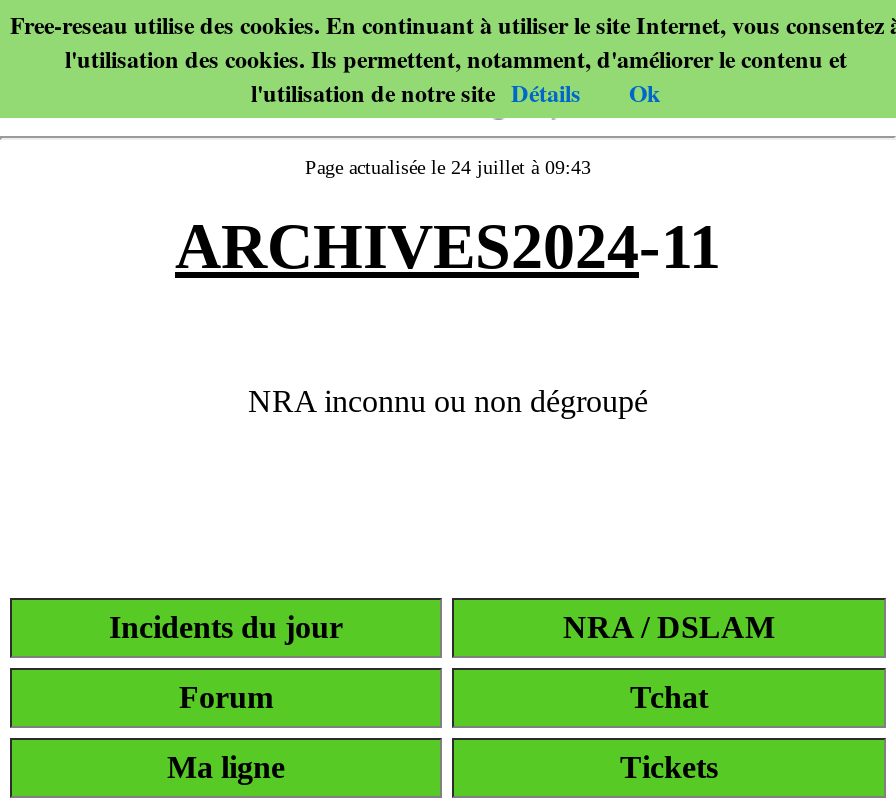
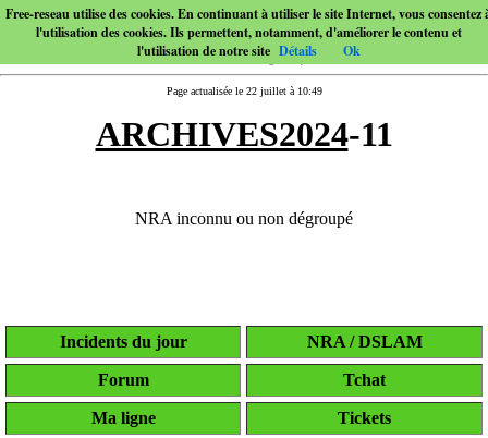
- Page actualisée le 24 juillet à 09:43
+ Page actualisée le 22 juillet à 10:49
